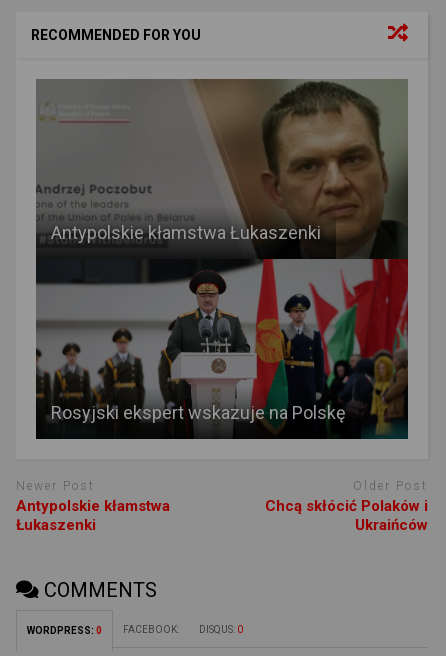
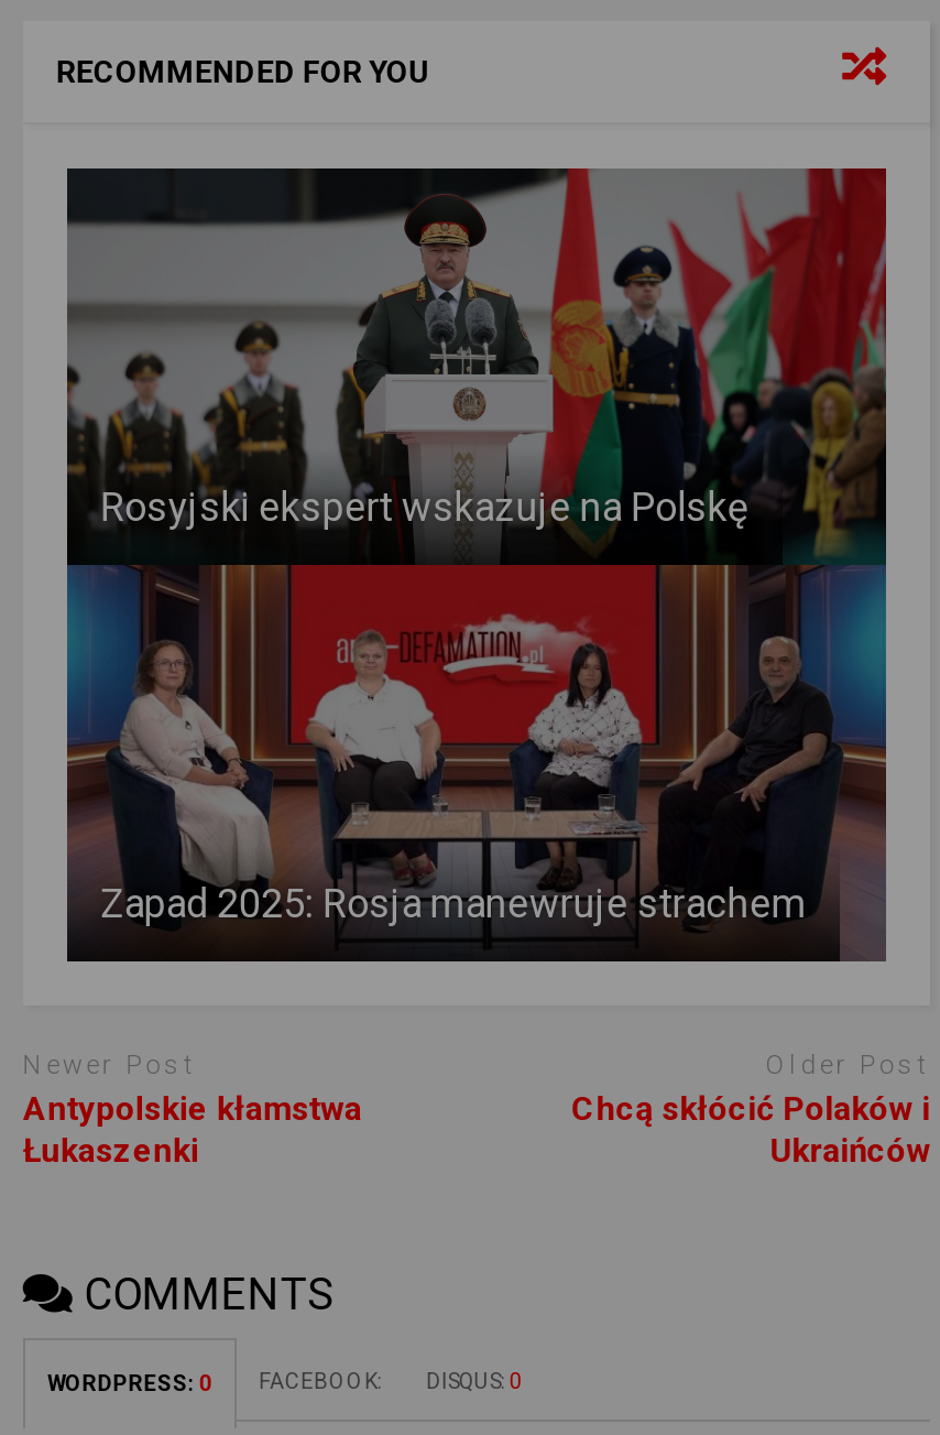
- [image]
- Antypolskie kłamstwa Łukaszenki

moved up: Rosyjski ekspert wskazuje na Polskę

+ [image]
+ Zapad 2025: Rosja manewruje strachem
